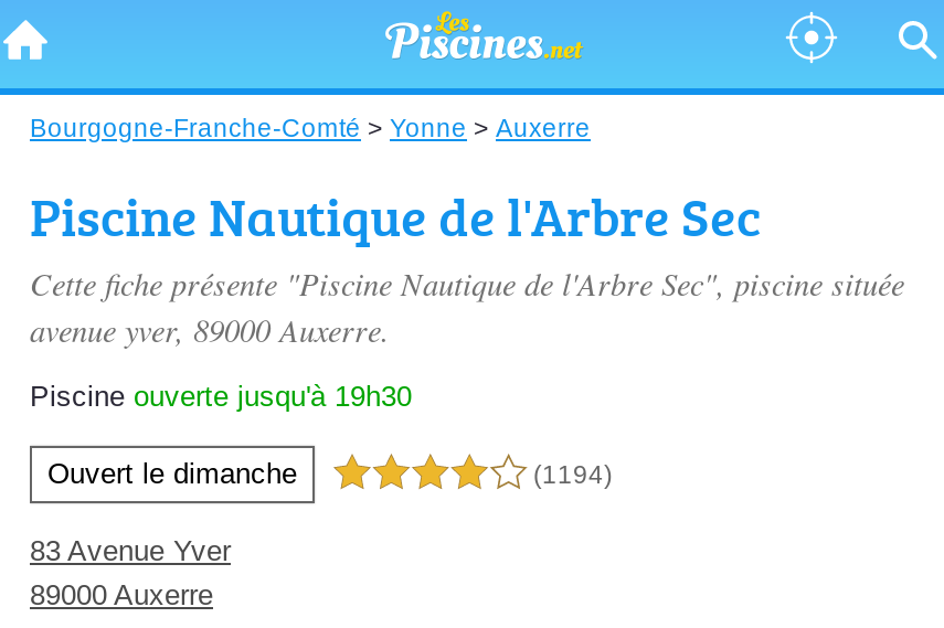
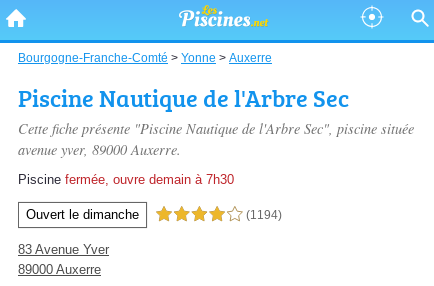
- Piscine ouverte jusqu'à 19h30
+ Piscine fermée, ouvre demain à 7h30
